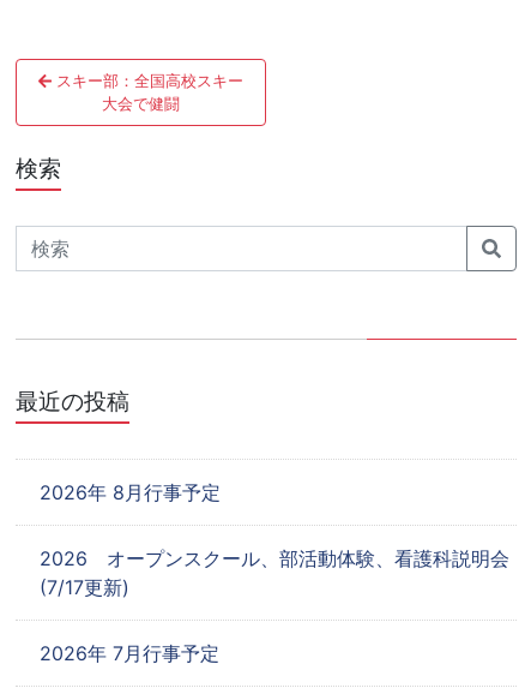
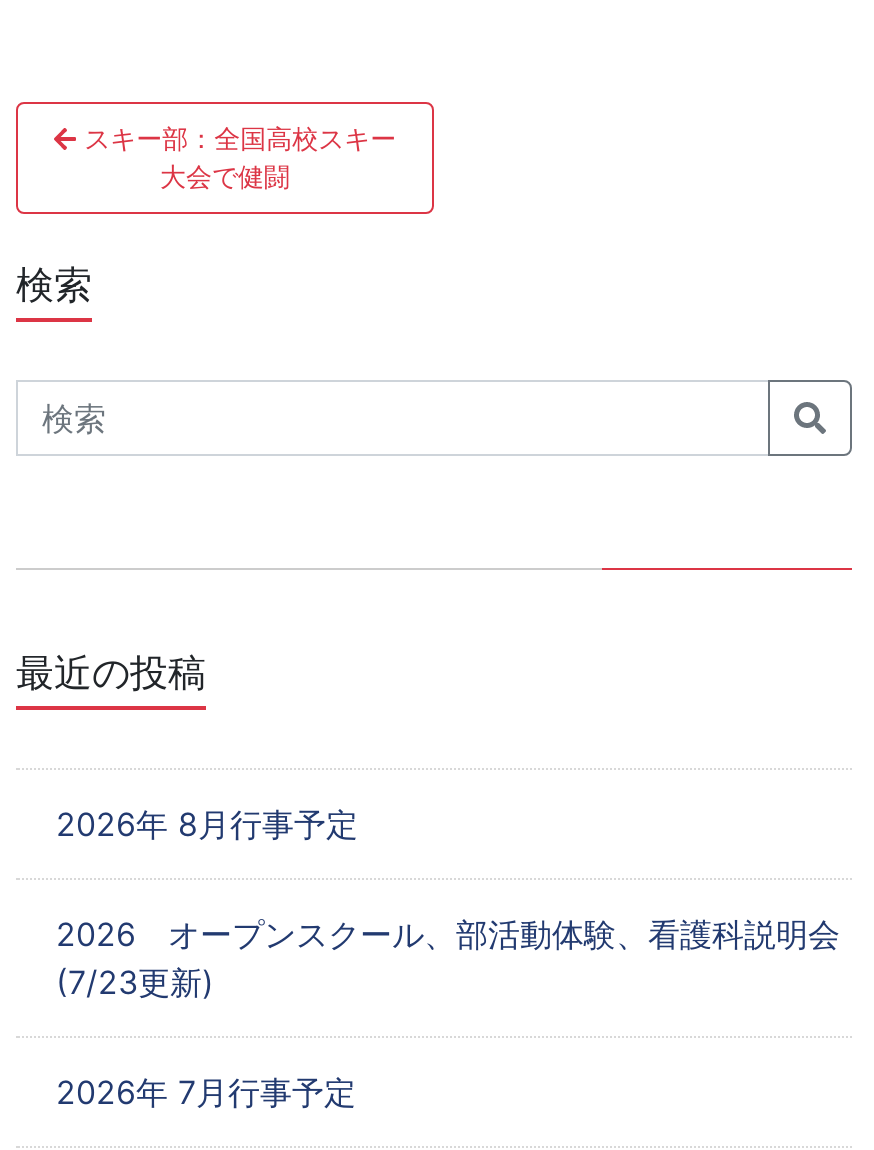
- (7/17更新)
+ (7/23更新)
